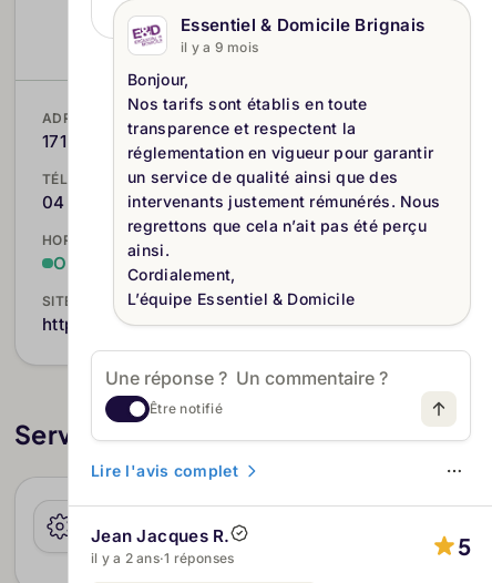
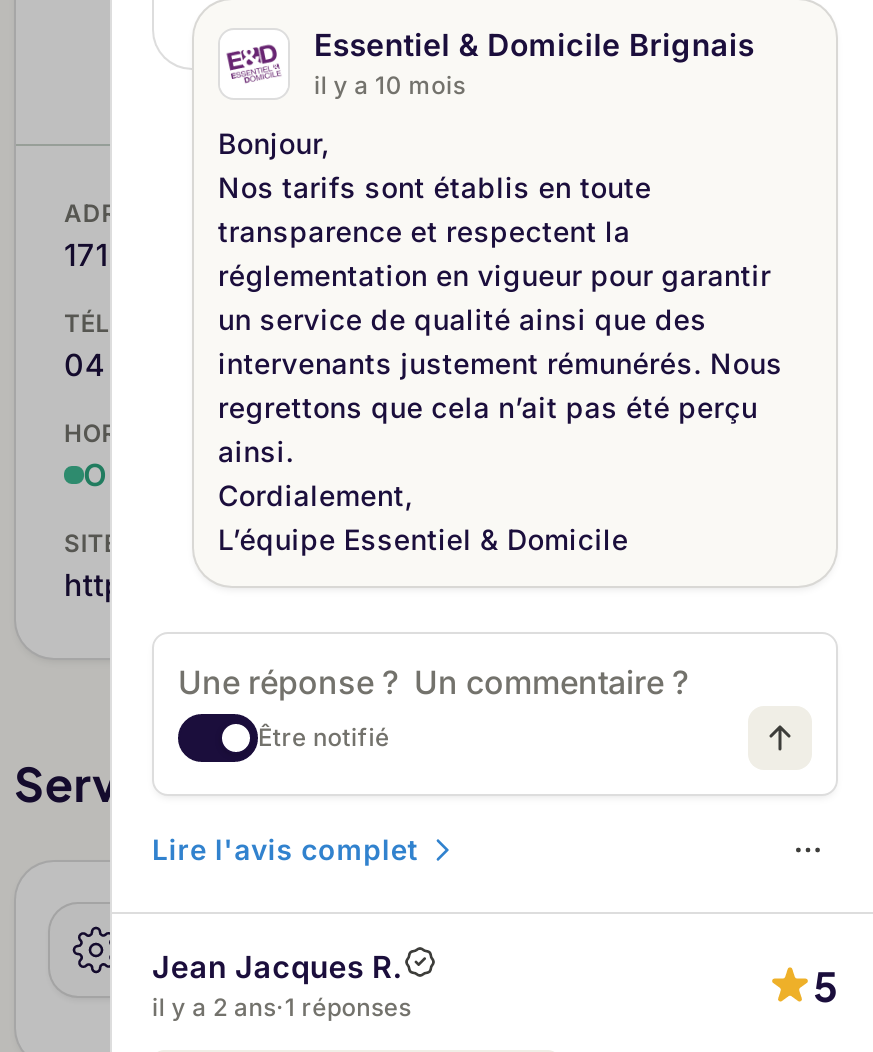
- il y a 9 mois
+ il y a 10 mois
